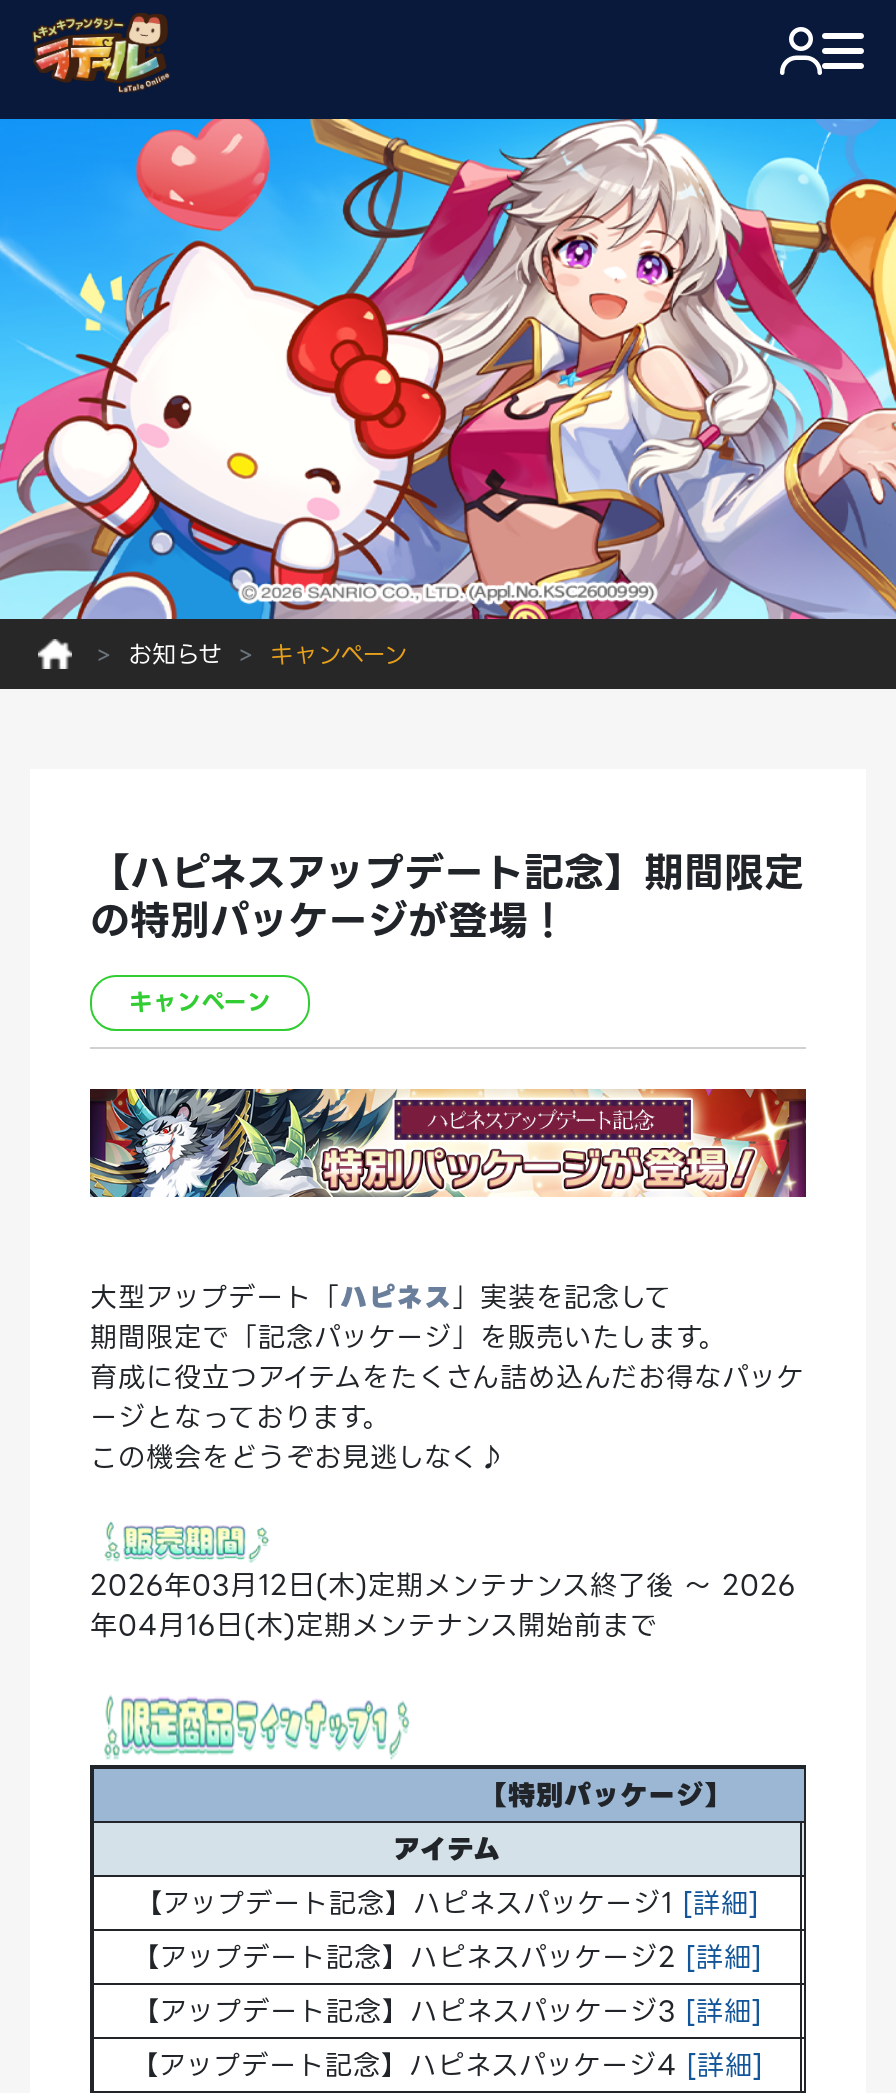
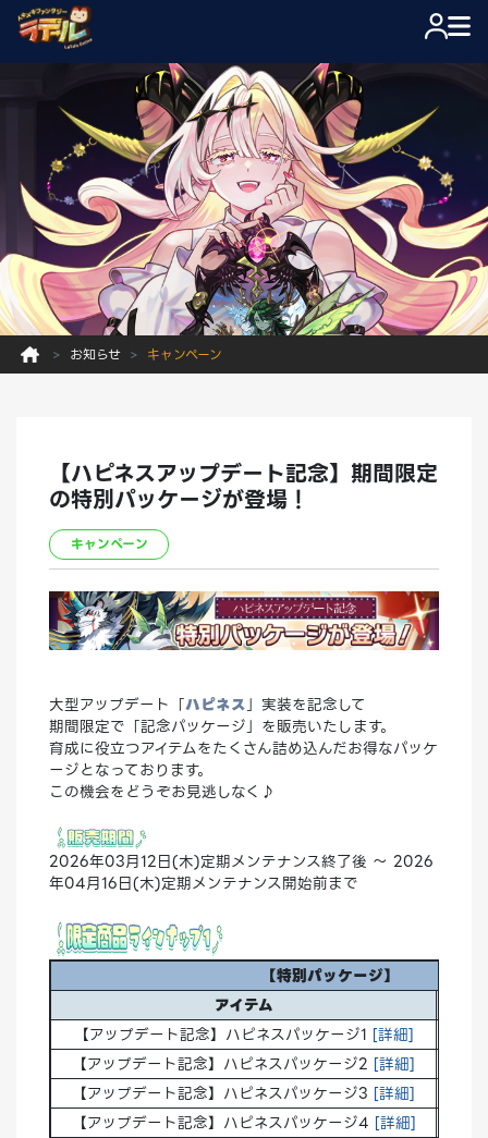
- [image]
+ [image]
